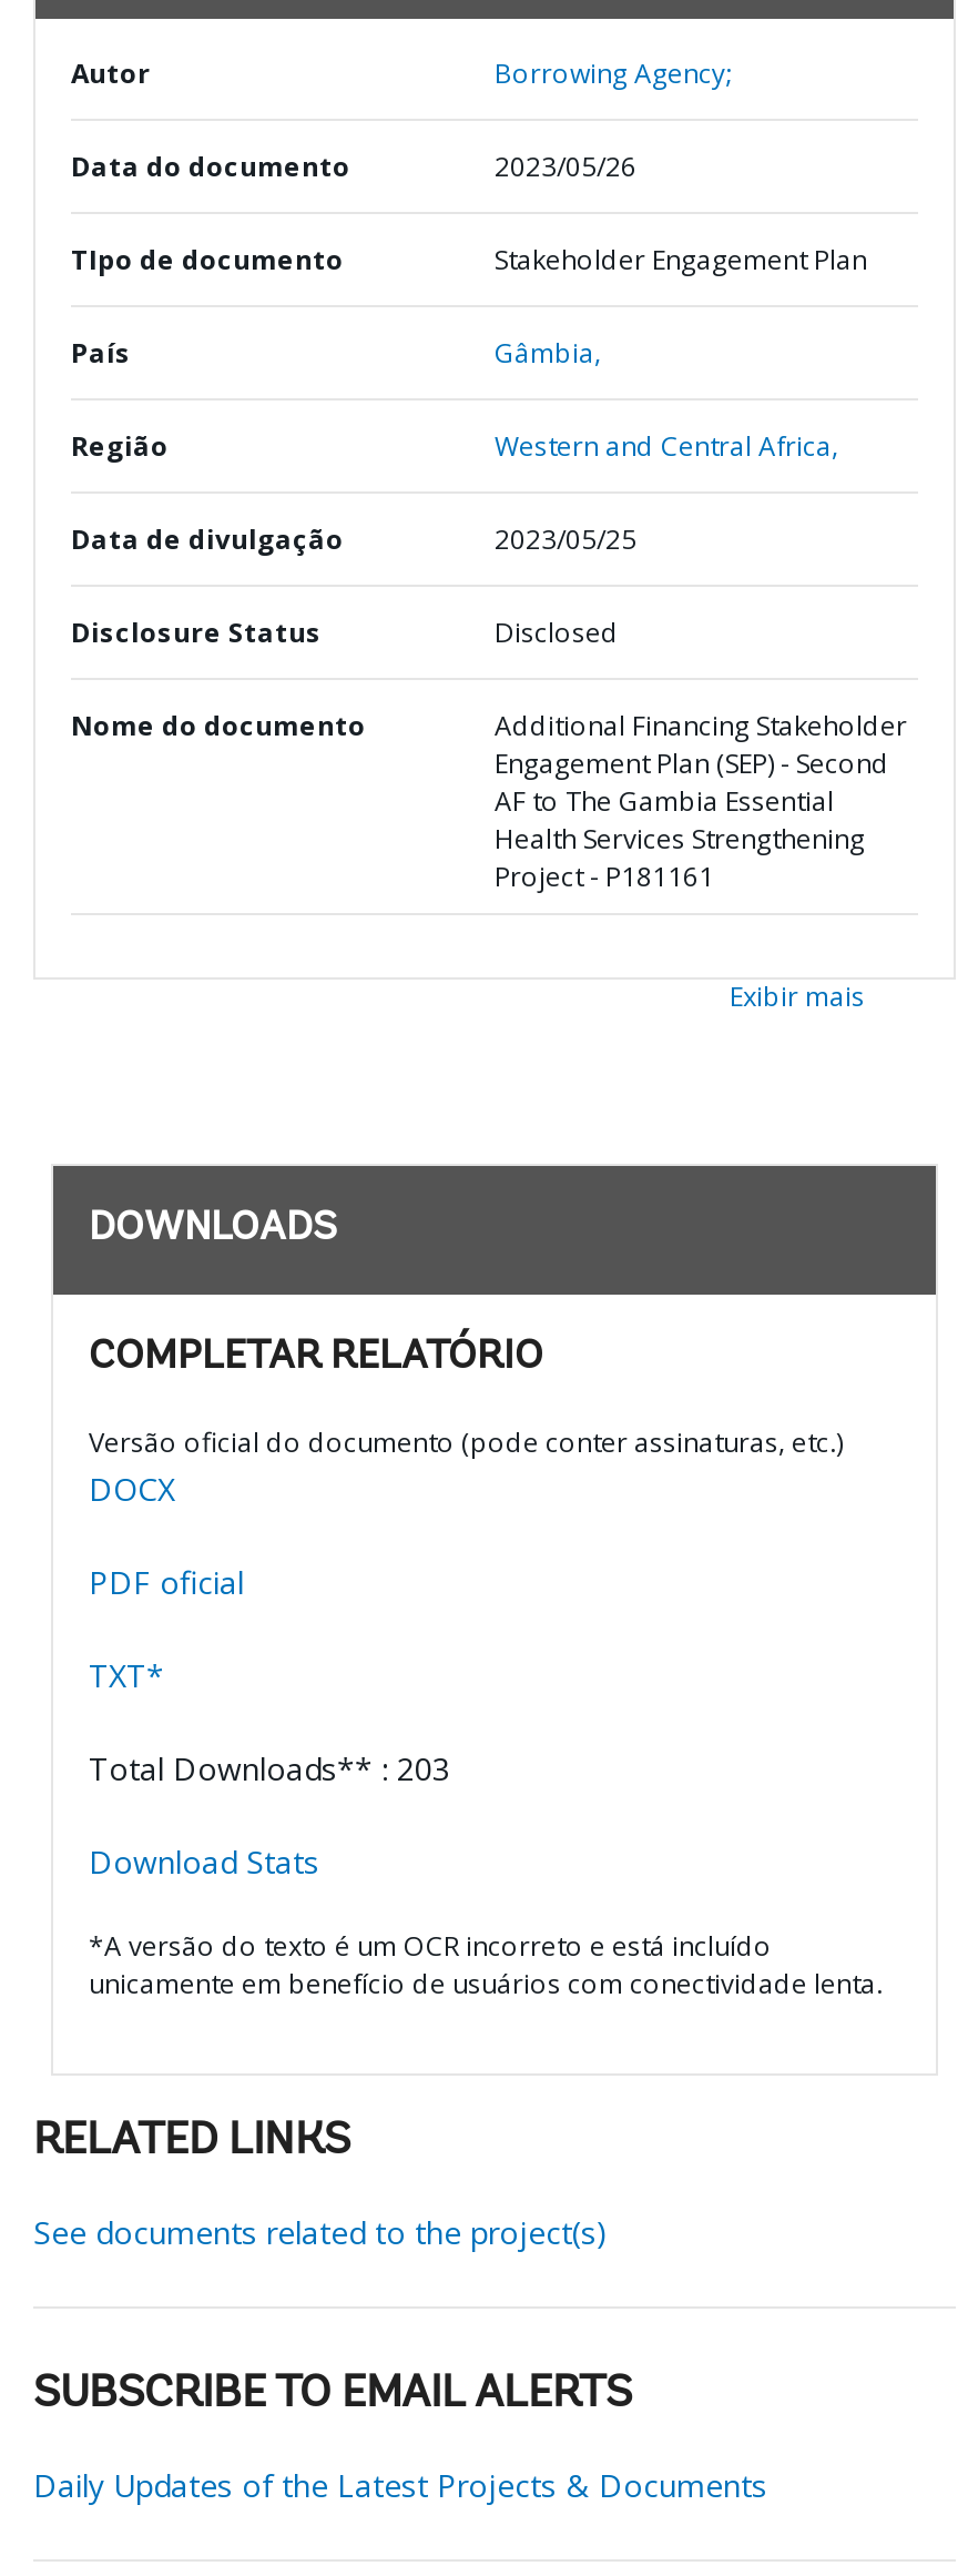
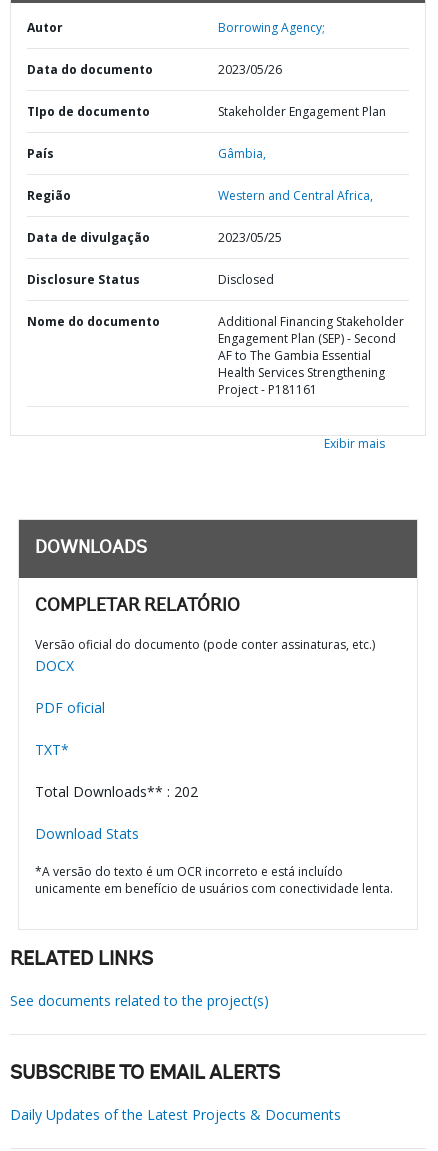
- Total Downloads** : 203
+ Total Downloads** : 202
